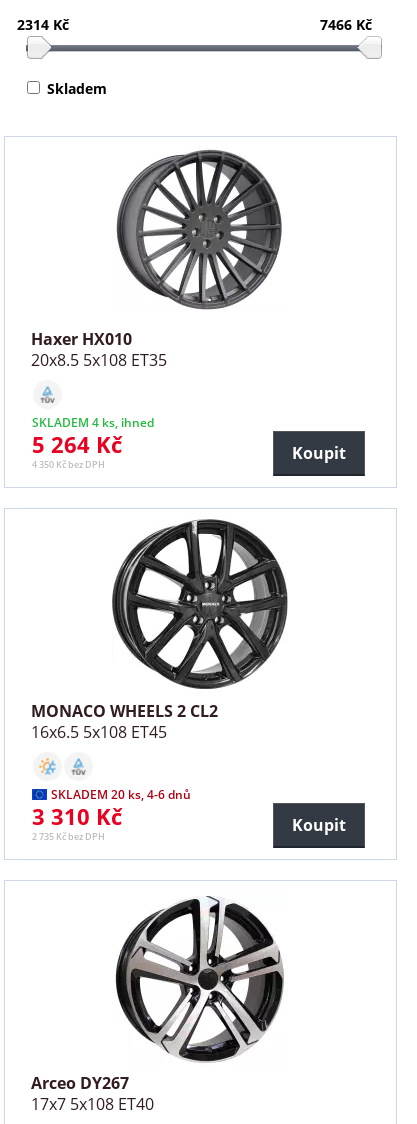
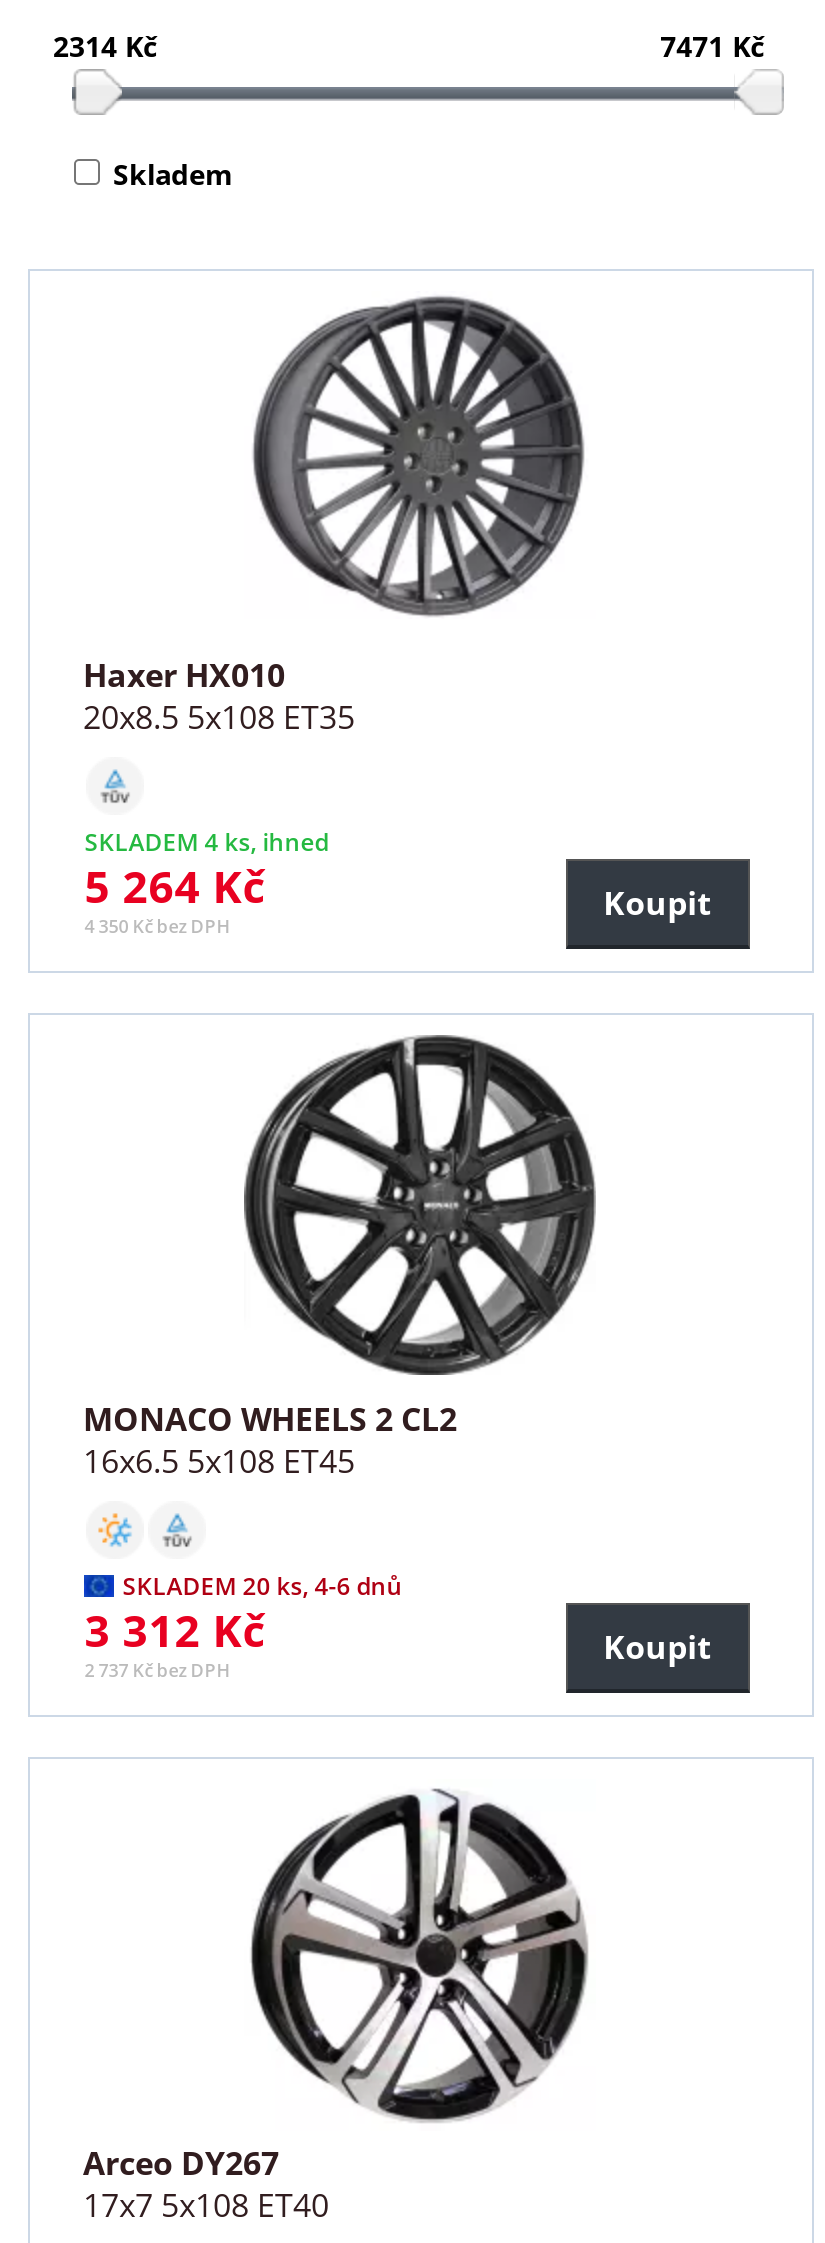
- 7466 Kč
+ 7471 Kč

- 3 310 Kč
+ 3 312 Kč

- 2 735 Kč bez DPH
+ 2 737 Kč bez DPH
